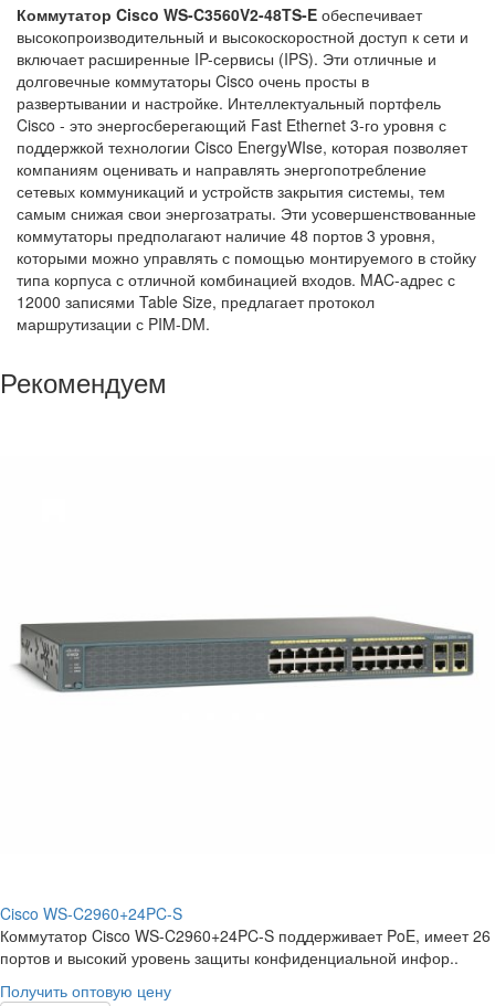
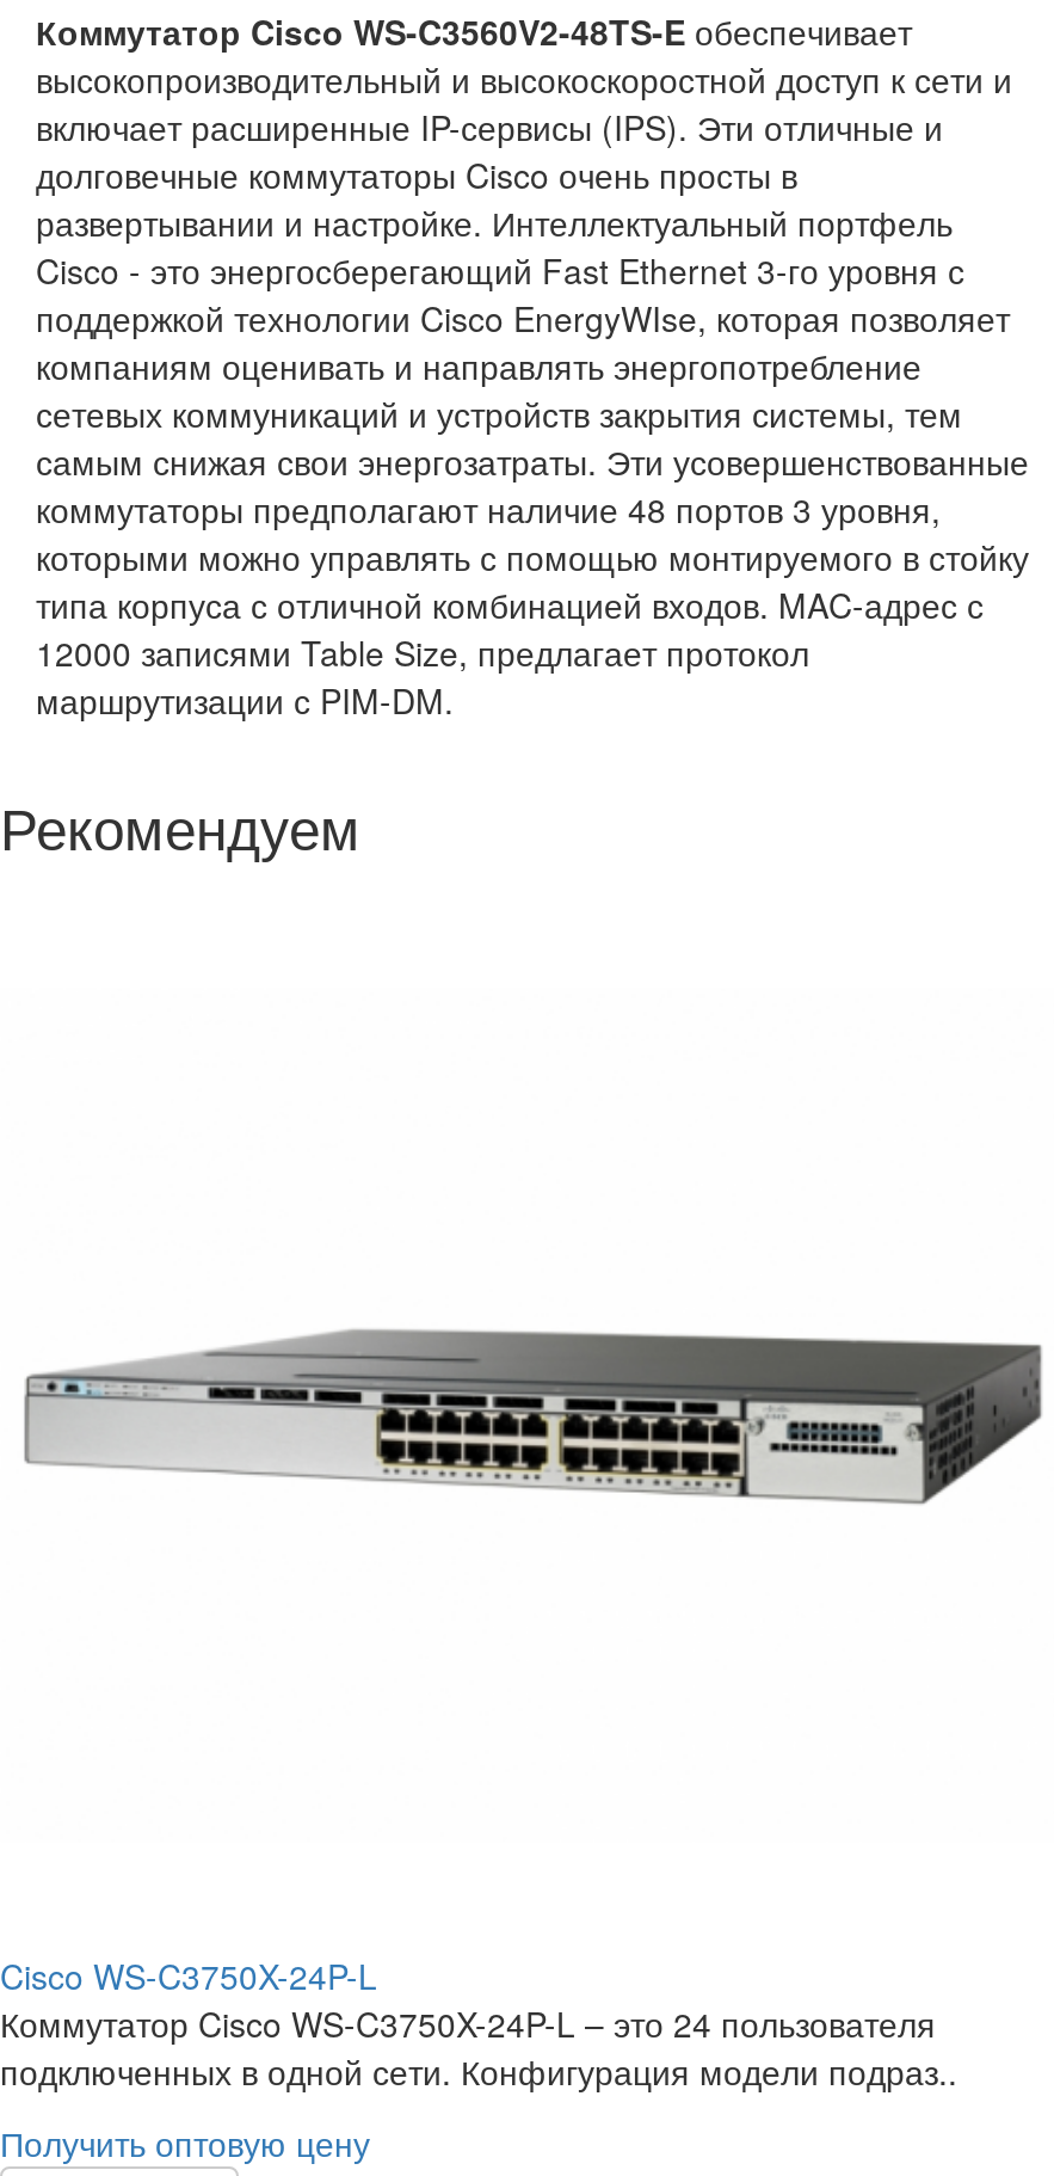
- [image]
+ [image]

- Cisco WS-C2960+24PC-S
- Коммутатор Cisco WS-C2960+24PC-S поддерживает PoE, имеет 26
- портов и высокий уровень защиты конфиденциальной инфор..
+ Cisco WS-C3750X-24P-L
+ Коммутатор Cisco WS-C3750X-24P-L – это 24 пользователя
+ подключенных в одной сети. Конфигурация модели подраз..
